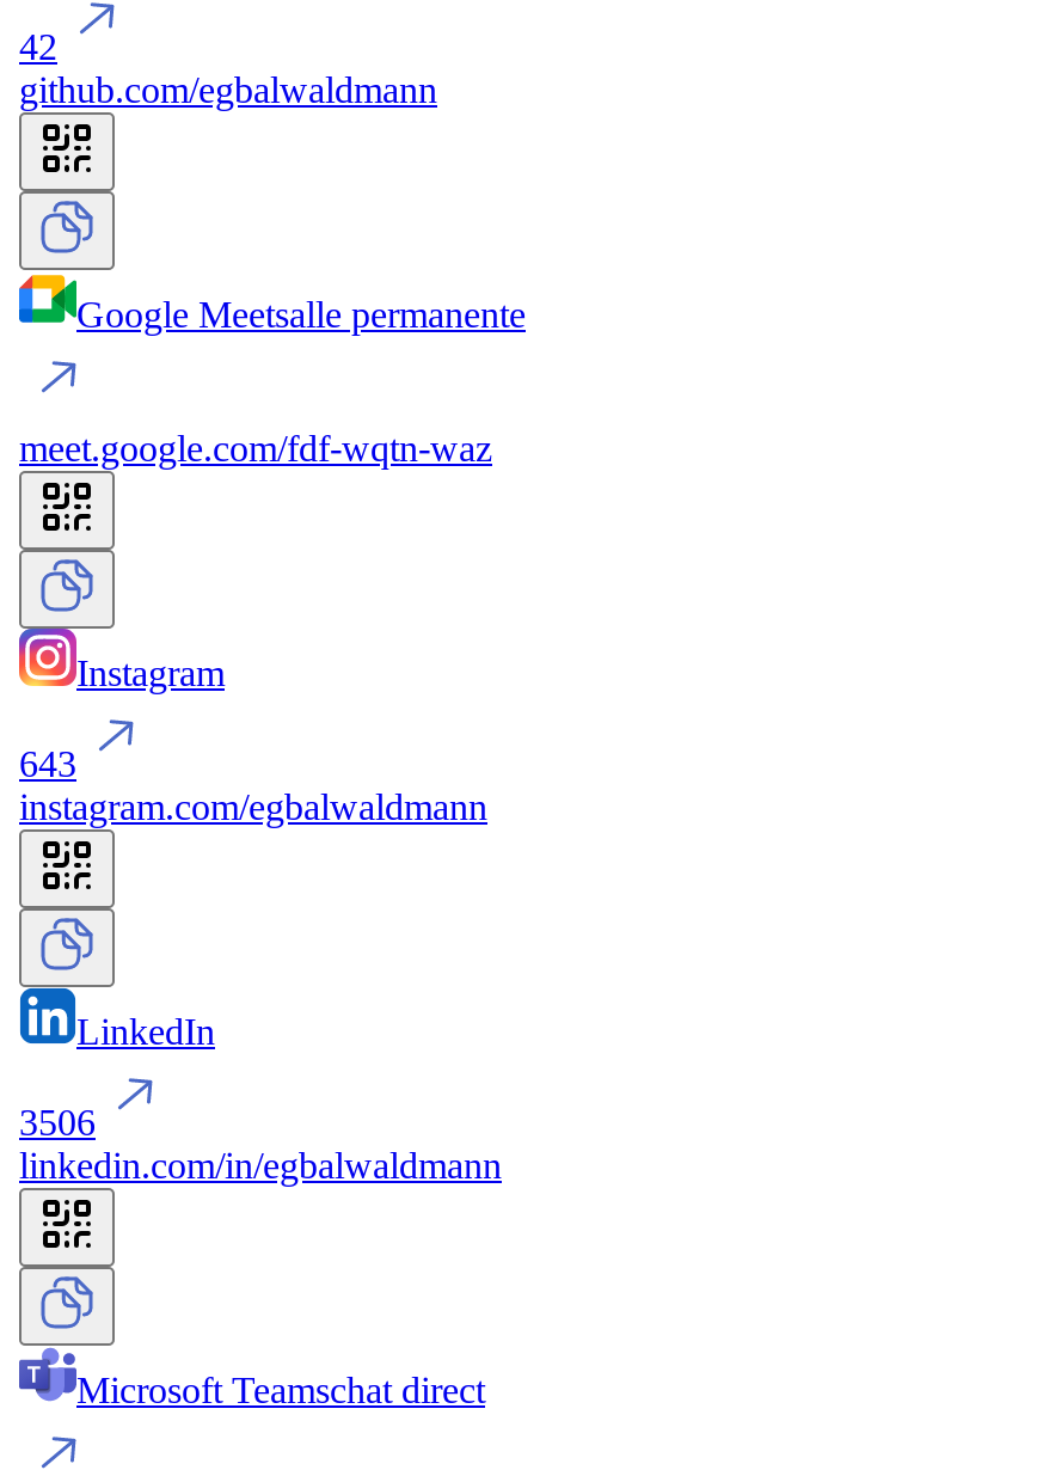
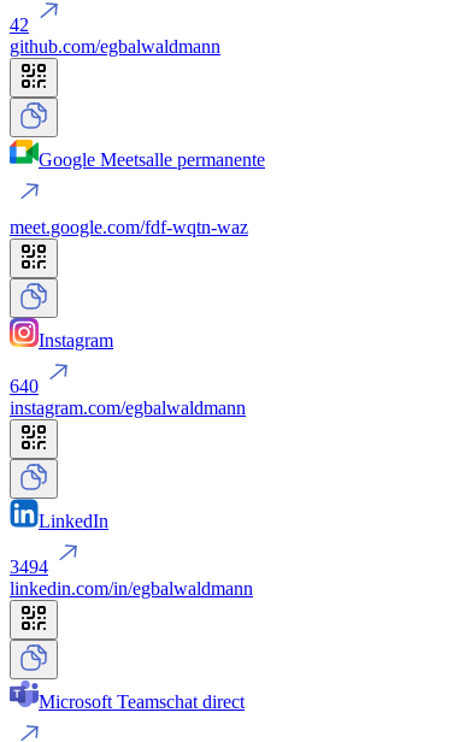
- 643
+ 640

- 3506
+ 3494
